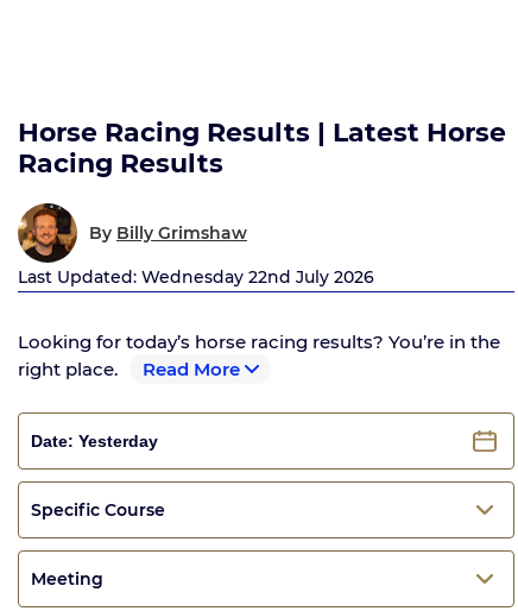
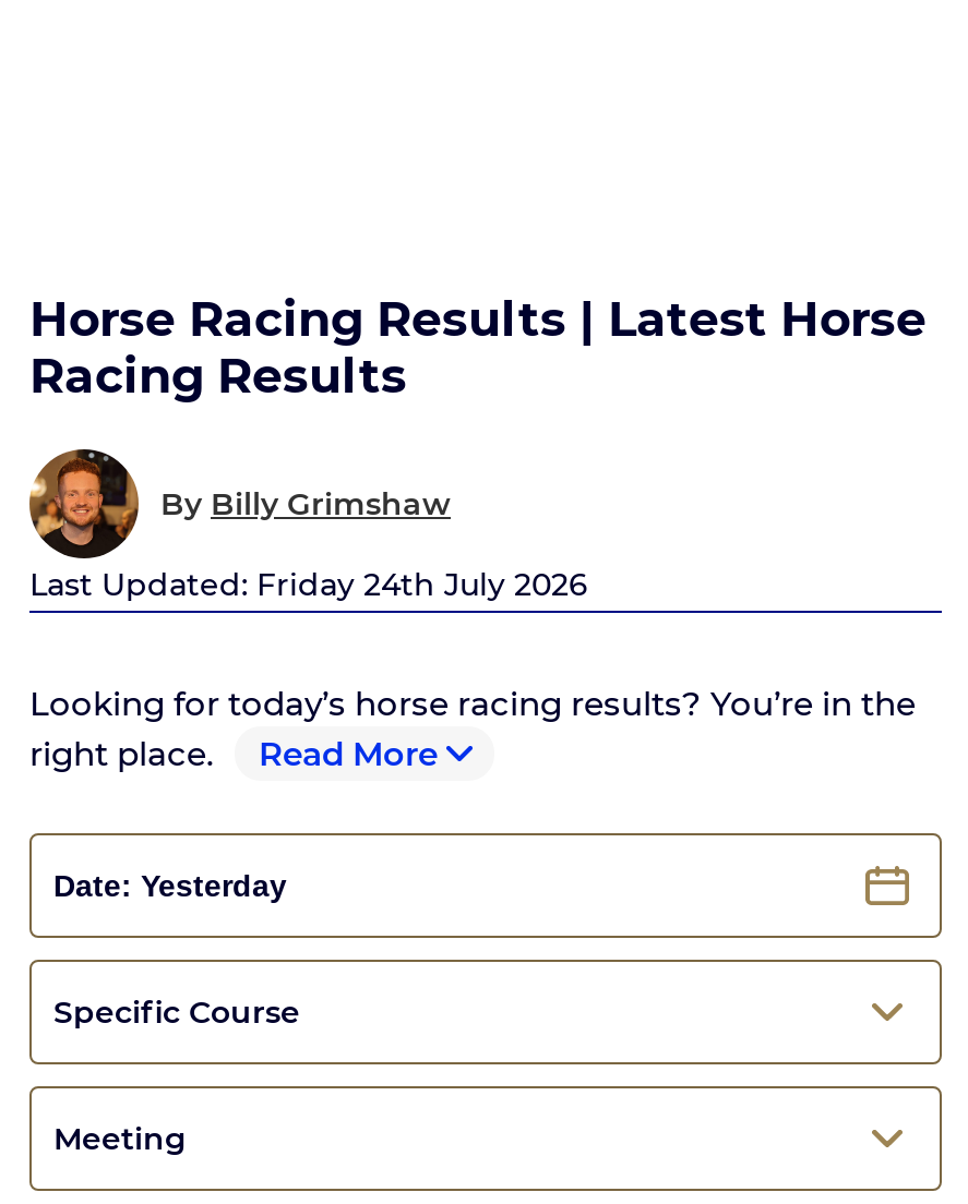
- Last Updated: Wednesday 22nd July 2026
+ Last Updated: Friday 24th July 2026
